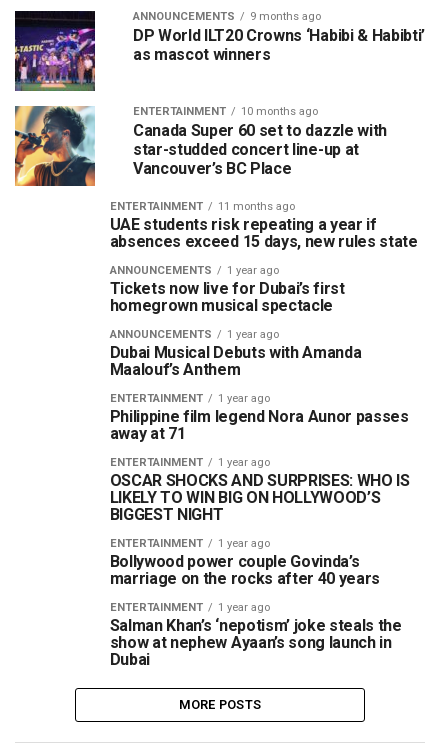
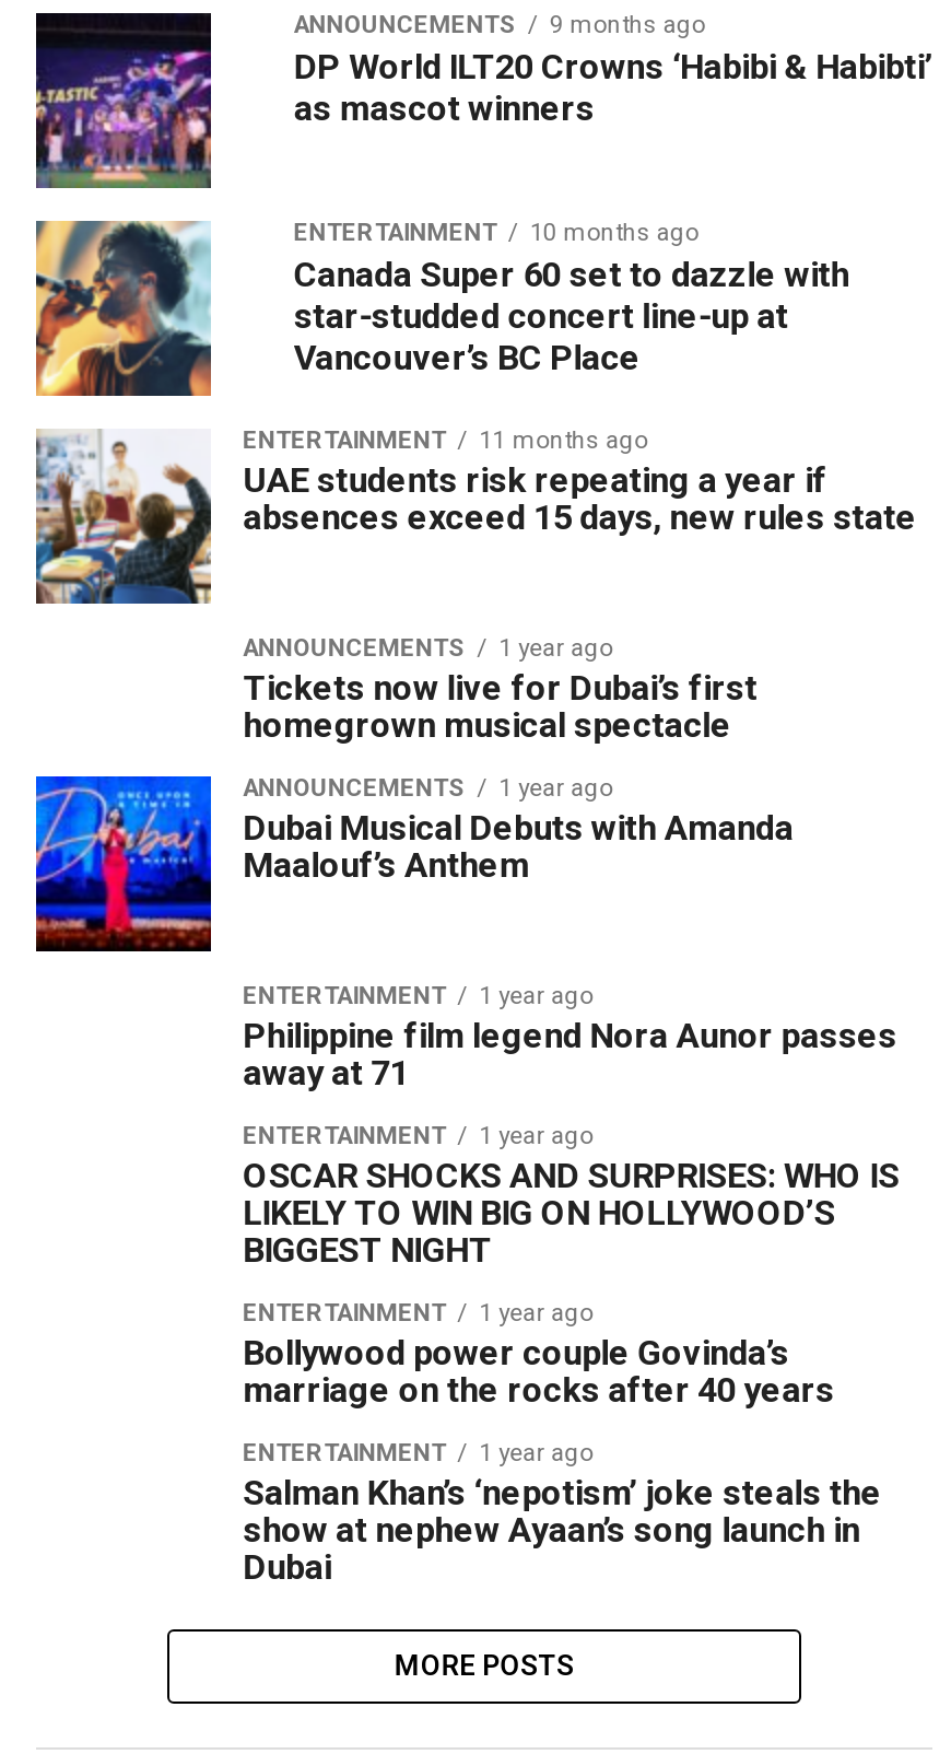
+ [image]

+ [image]
